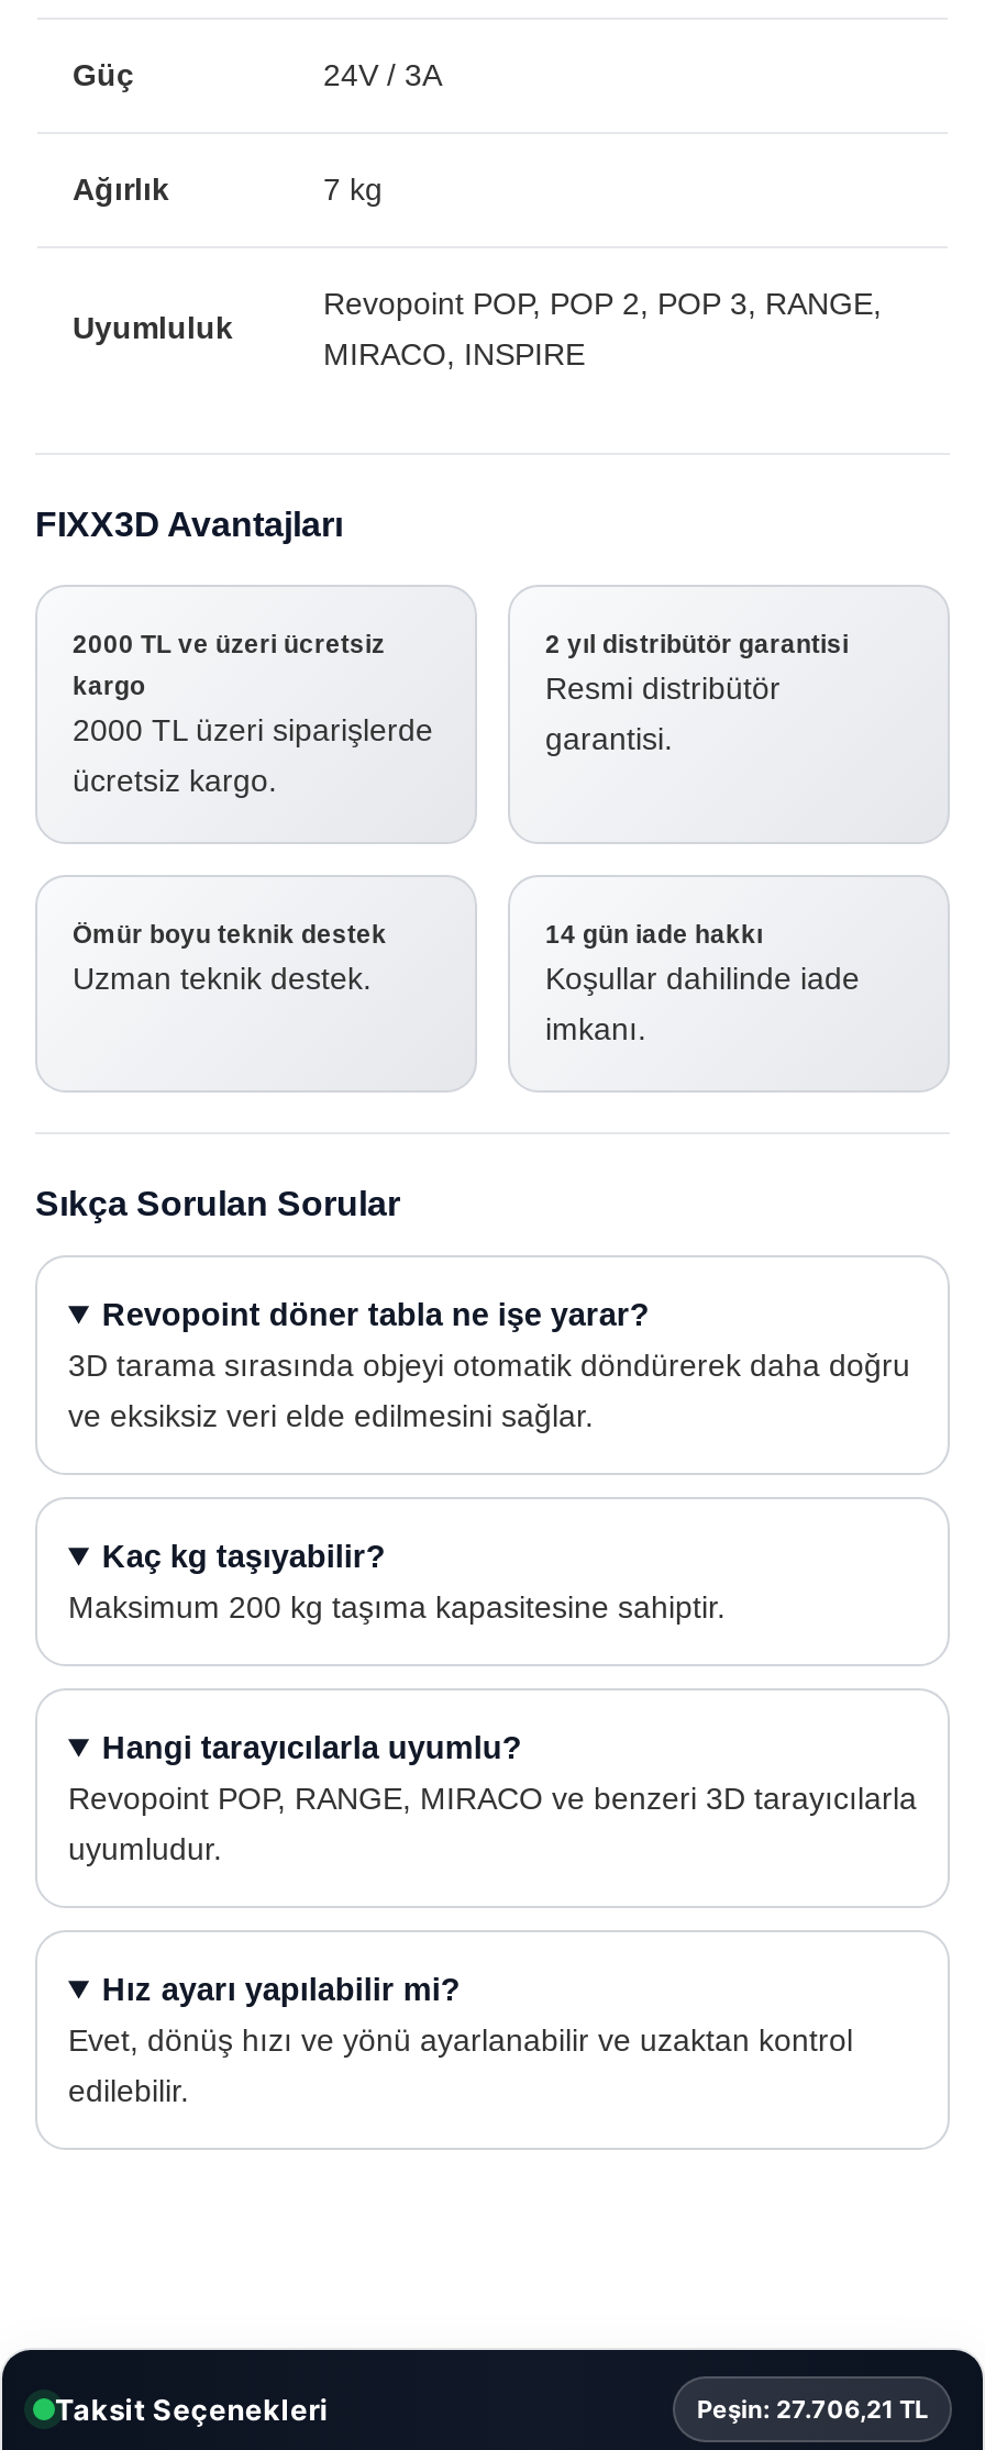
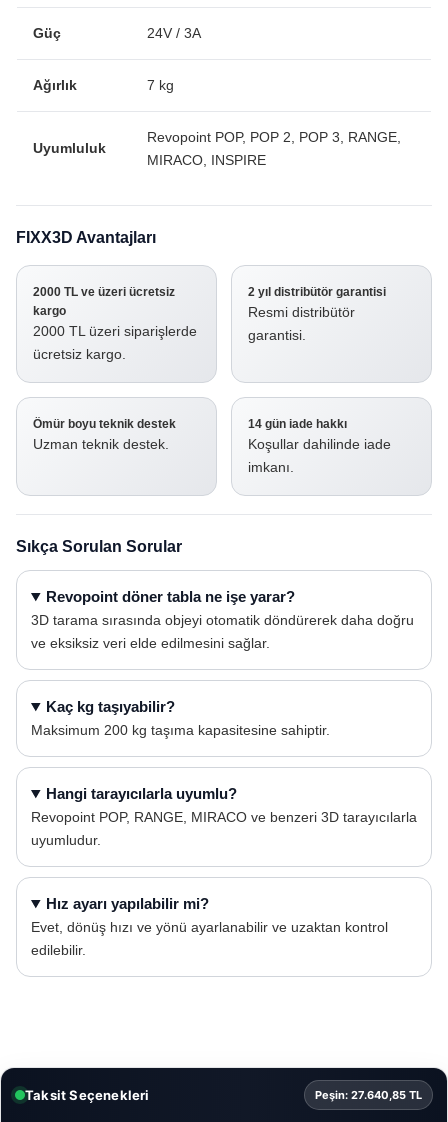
- Peşin: 27.706,21 TL
+ Peşin: 27.640,85 TL
